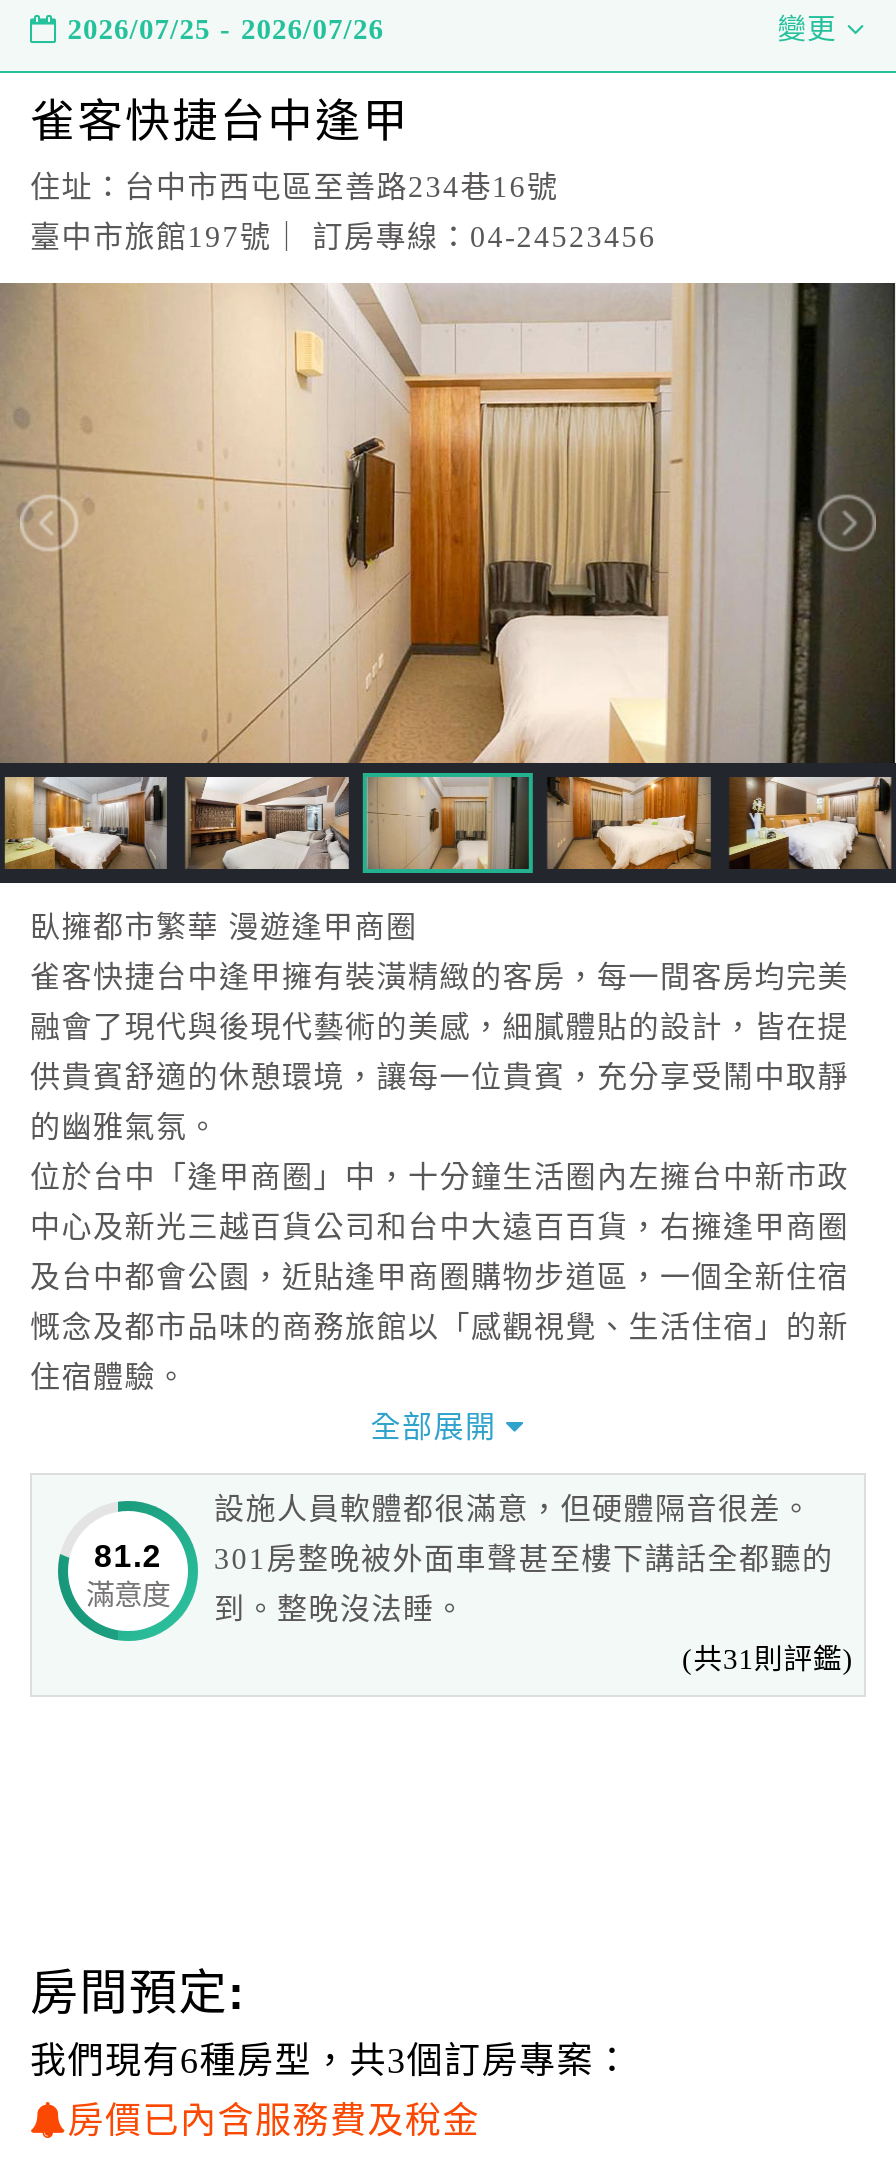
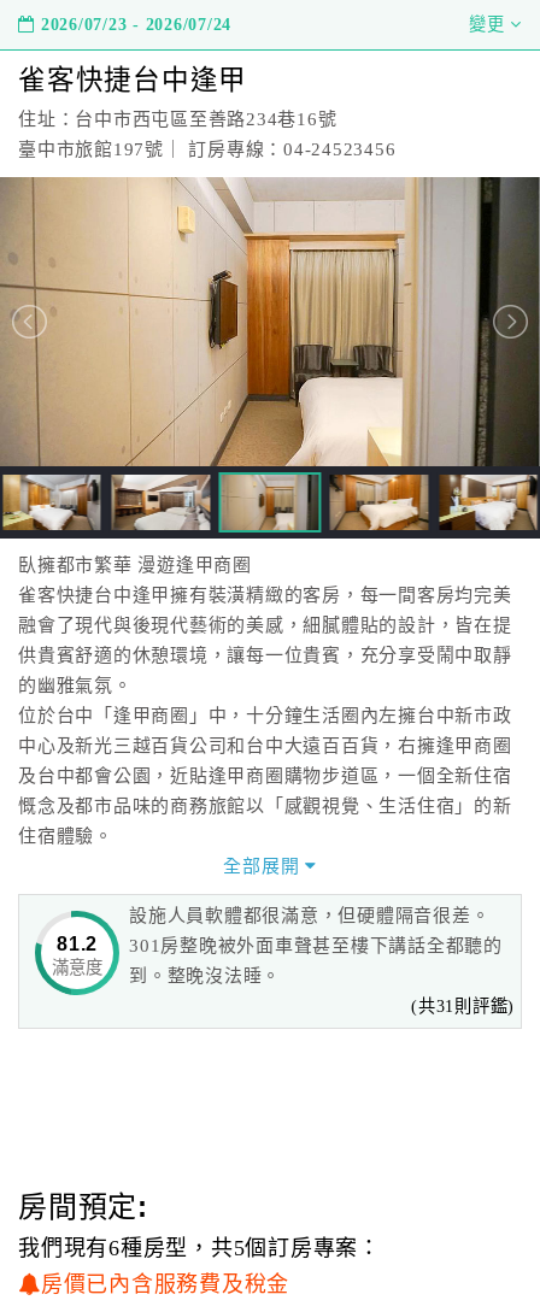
- 2026/07/25 - 2026/07/26
+ 2026/07/23 - 2026/07/24

- 我們現有6種房型，共3個訂房專案：
+ 我們現有6種房型，共5個訂房專案：
